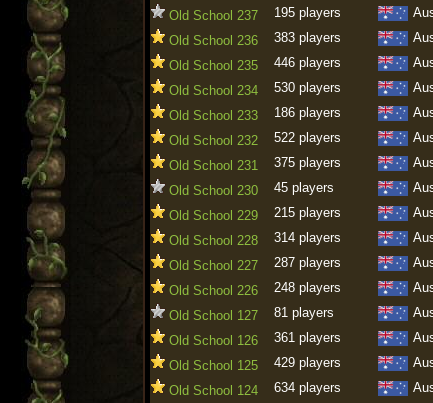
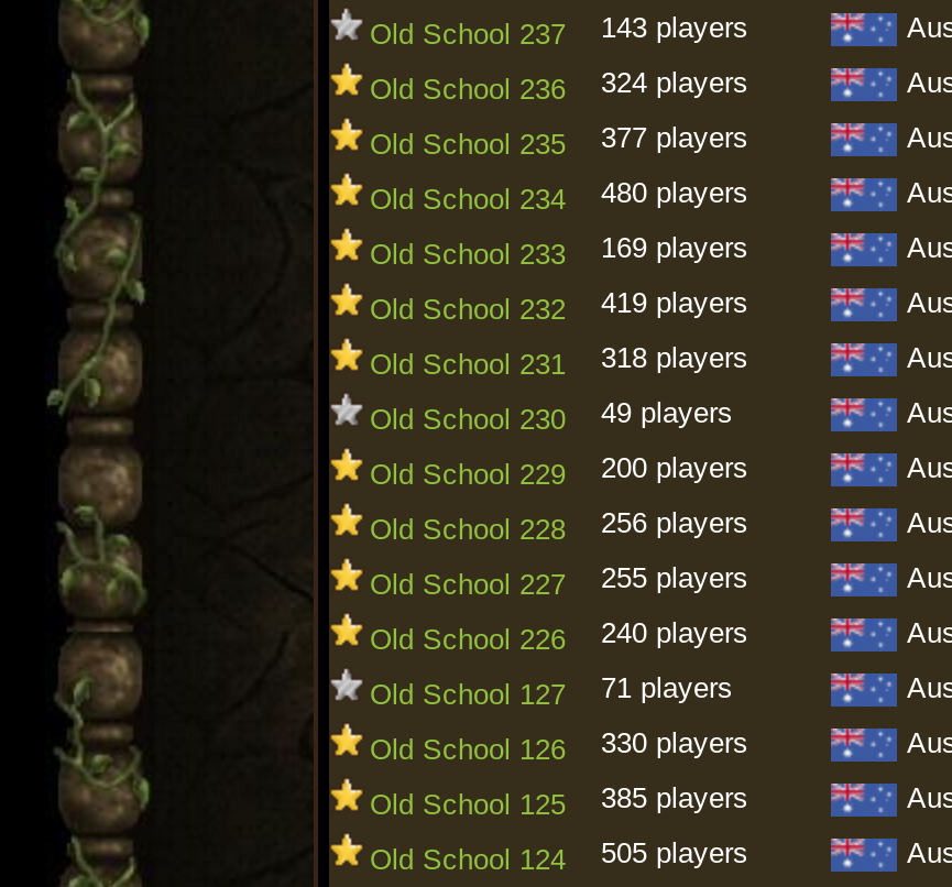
- Old School 237 195 players
+ Old School 237 143 players

- Old School 236 383 players
+ Old School 236 324 players

- Old School 235 446 players
+ Old School 235 377 players

- Old School 234 530 players
+ Old School 234 480 players

- Old School 233 186 players
+ Old School 233 169 players

- Old School 232 522 players
+ Old School 232 419 players

- Old School 231 375 players
+ Old School 231 318 players

- Old School 230 45 players
+ Old School 230 49 players

- Old School 229 215 players
+ Old School 229 200 players

- Old School 228 314 players
+ Old School 228 256 players

- Old School 227 287 players
+ Old School 227 255 players

- Old School 226 248 players
+ Old School 226 240 players

- Old School 127 81 players
+ Old School 127 71 players

- Old School 126 361 players
+ Old School 126 330 players

- Old School 125 429 players
+ Old School 125 385 players

- Old School 124 634 players
+ Old School 124 505 players
